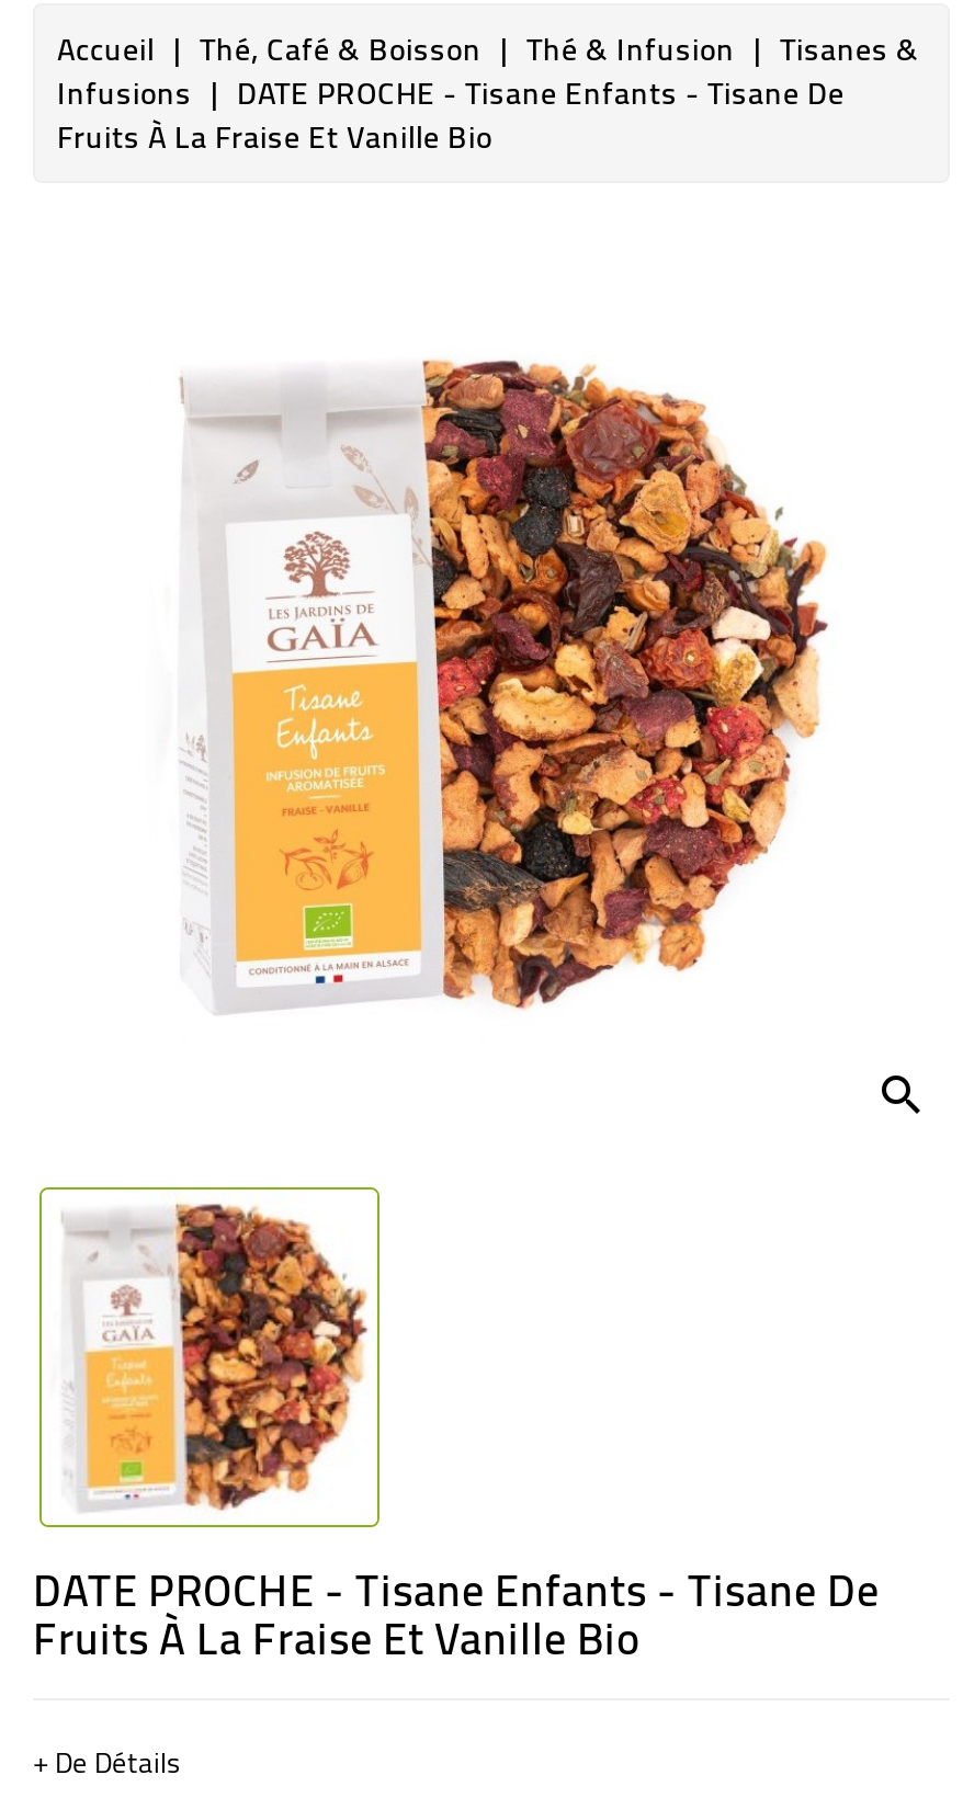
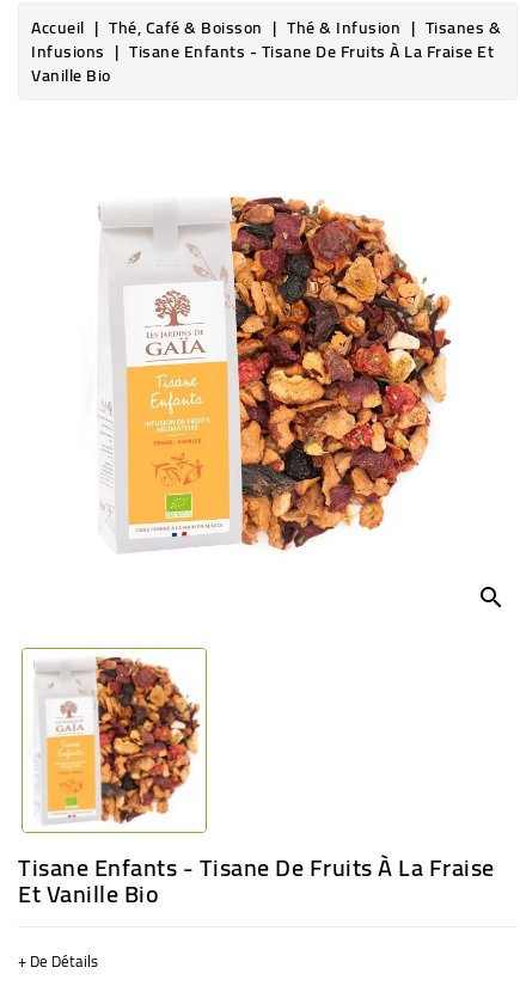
- DATE PROCHE - Tisane Enfants - Tisane De
- Fruits À La Fraise Et Vanille Bio
+ Tisane Enfants - Tisane De Fruits À La Fraise Et
+ Vanille Bio

- DATE PROCHE - Tisane Enfants - Tisane De
- Fruits À La Fraise Et Vanille Bio
+ Tisane Enfants - Tisane De Fruits À La Fraise
+ Et Vanille Bio
